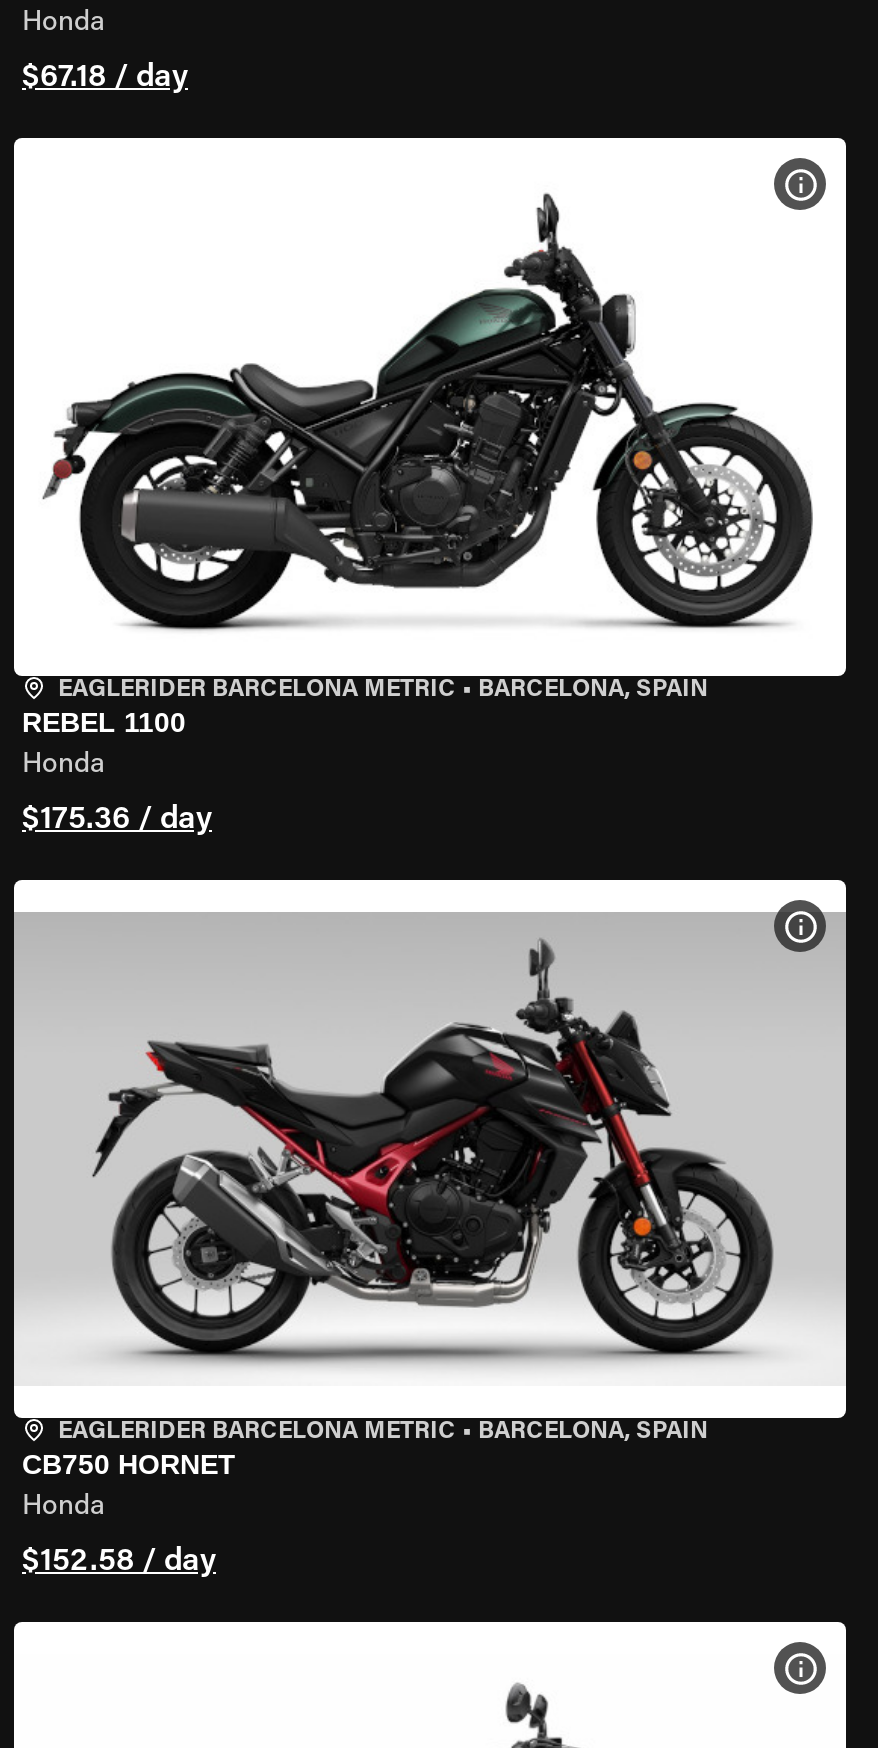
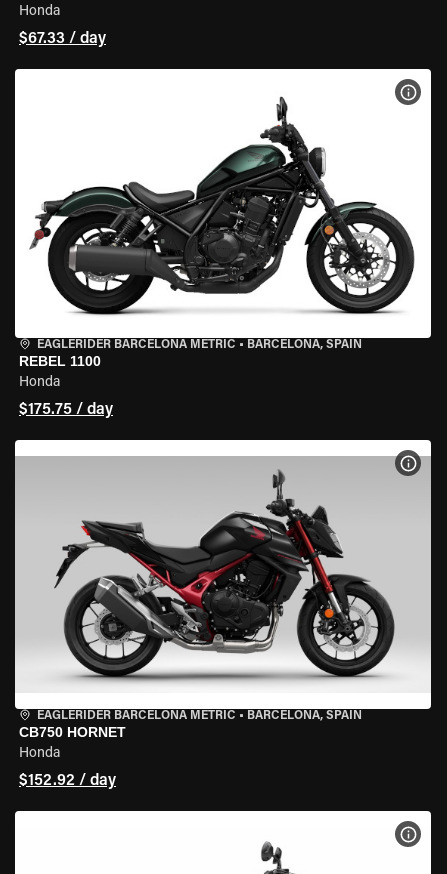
- $67.18 / day
+ $67.33 / day

- $175.36 / day
+ $175.75 / day

- $152.58 / day
+ $152.92 / day
